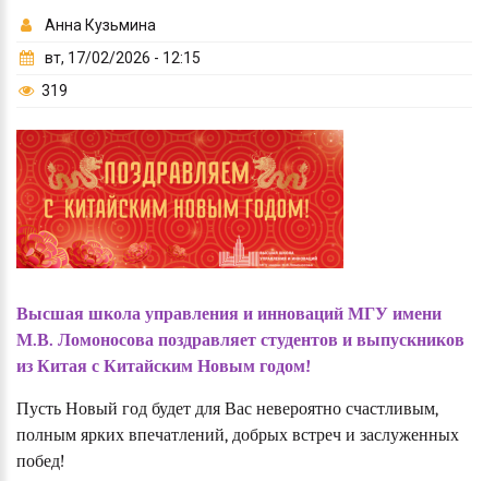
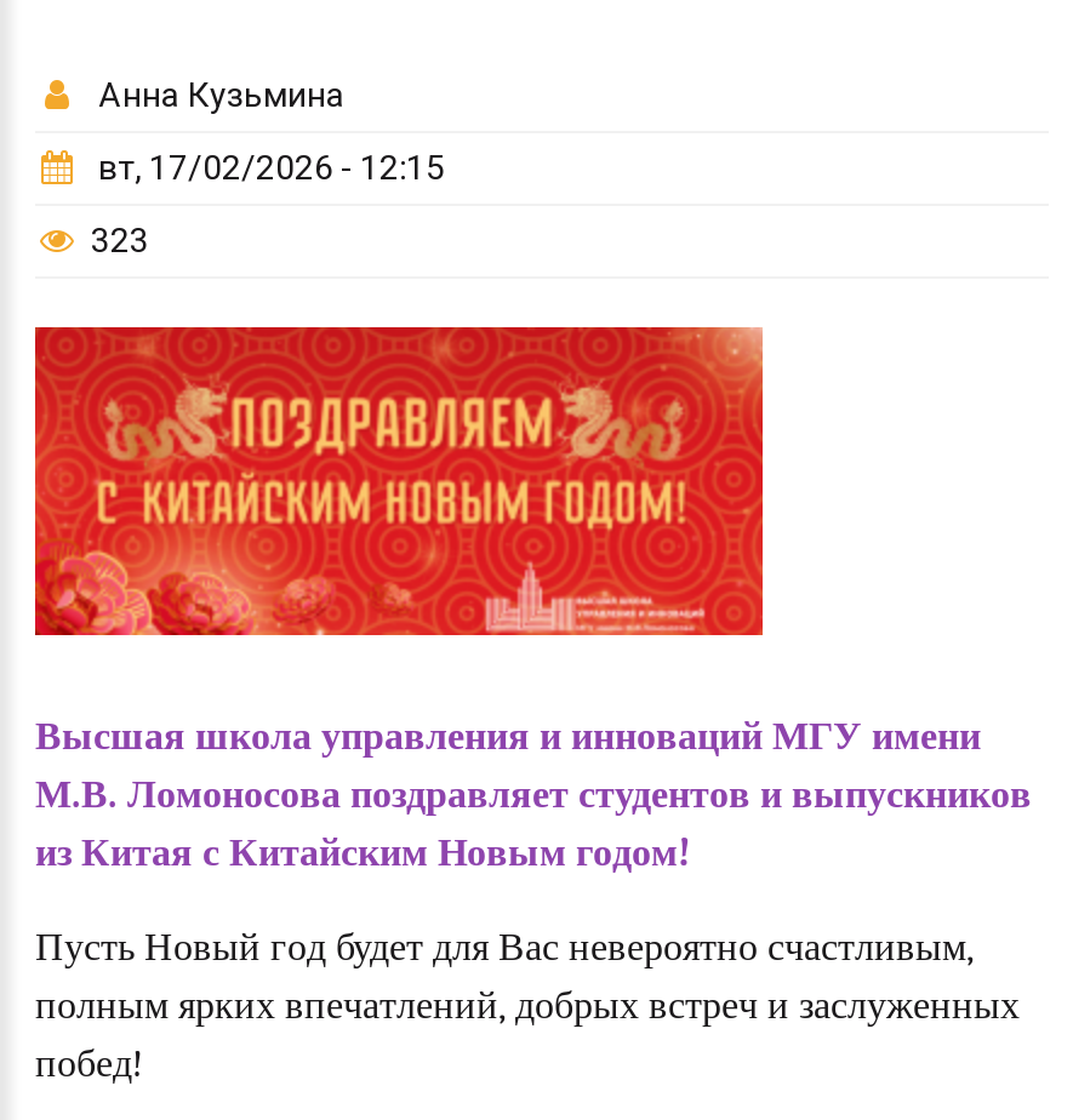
- 319
+ 323
